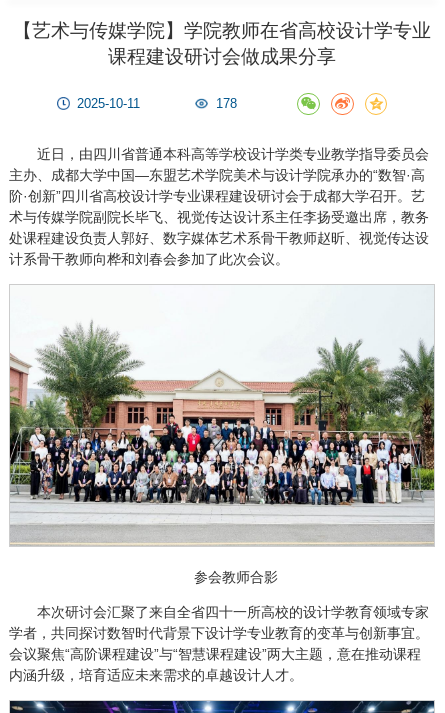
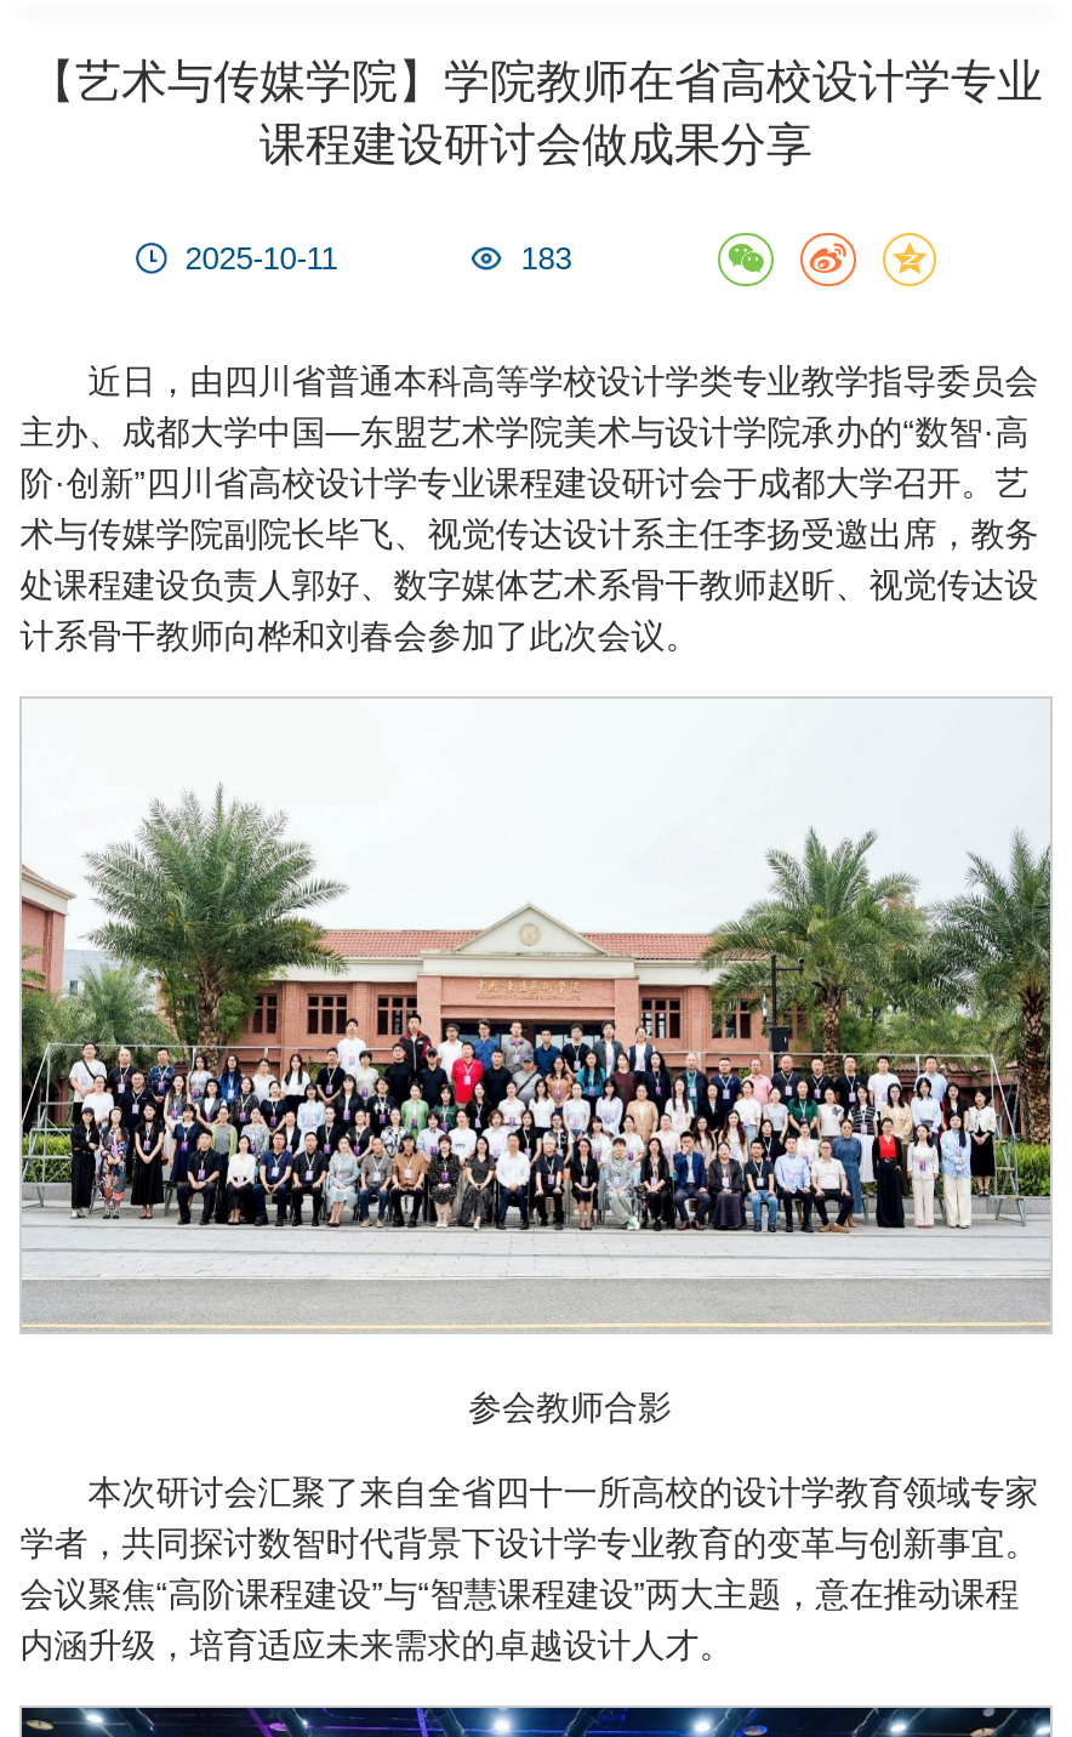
- 178
+ 183
